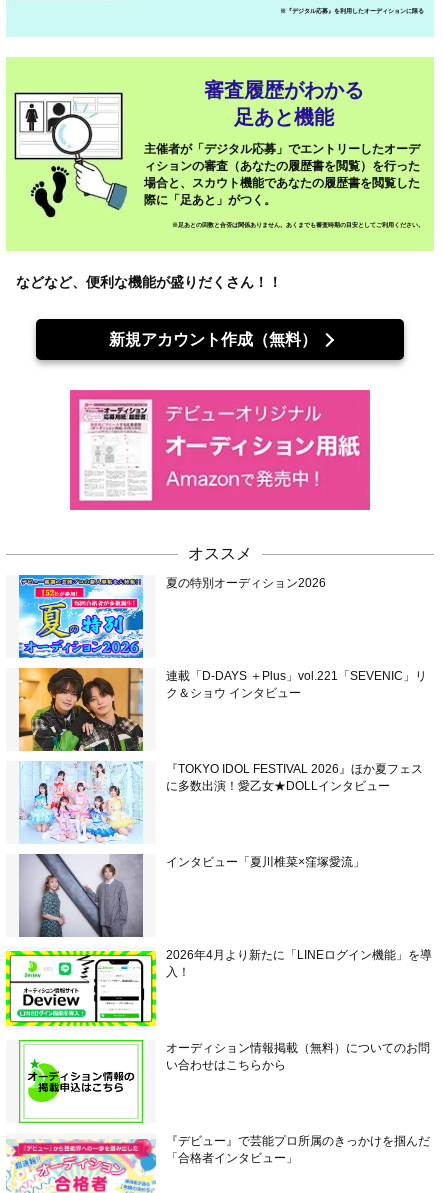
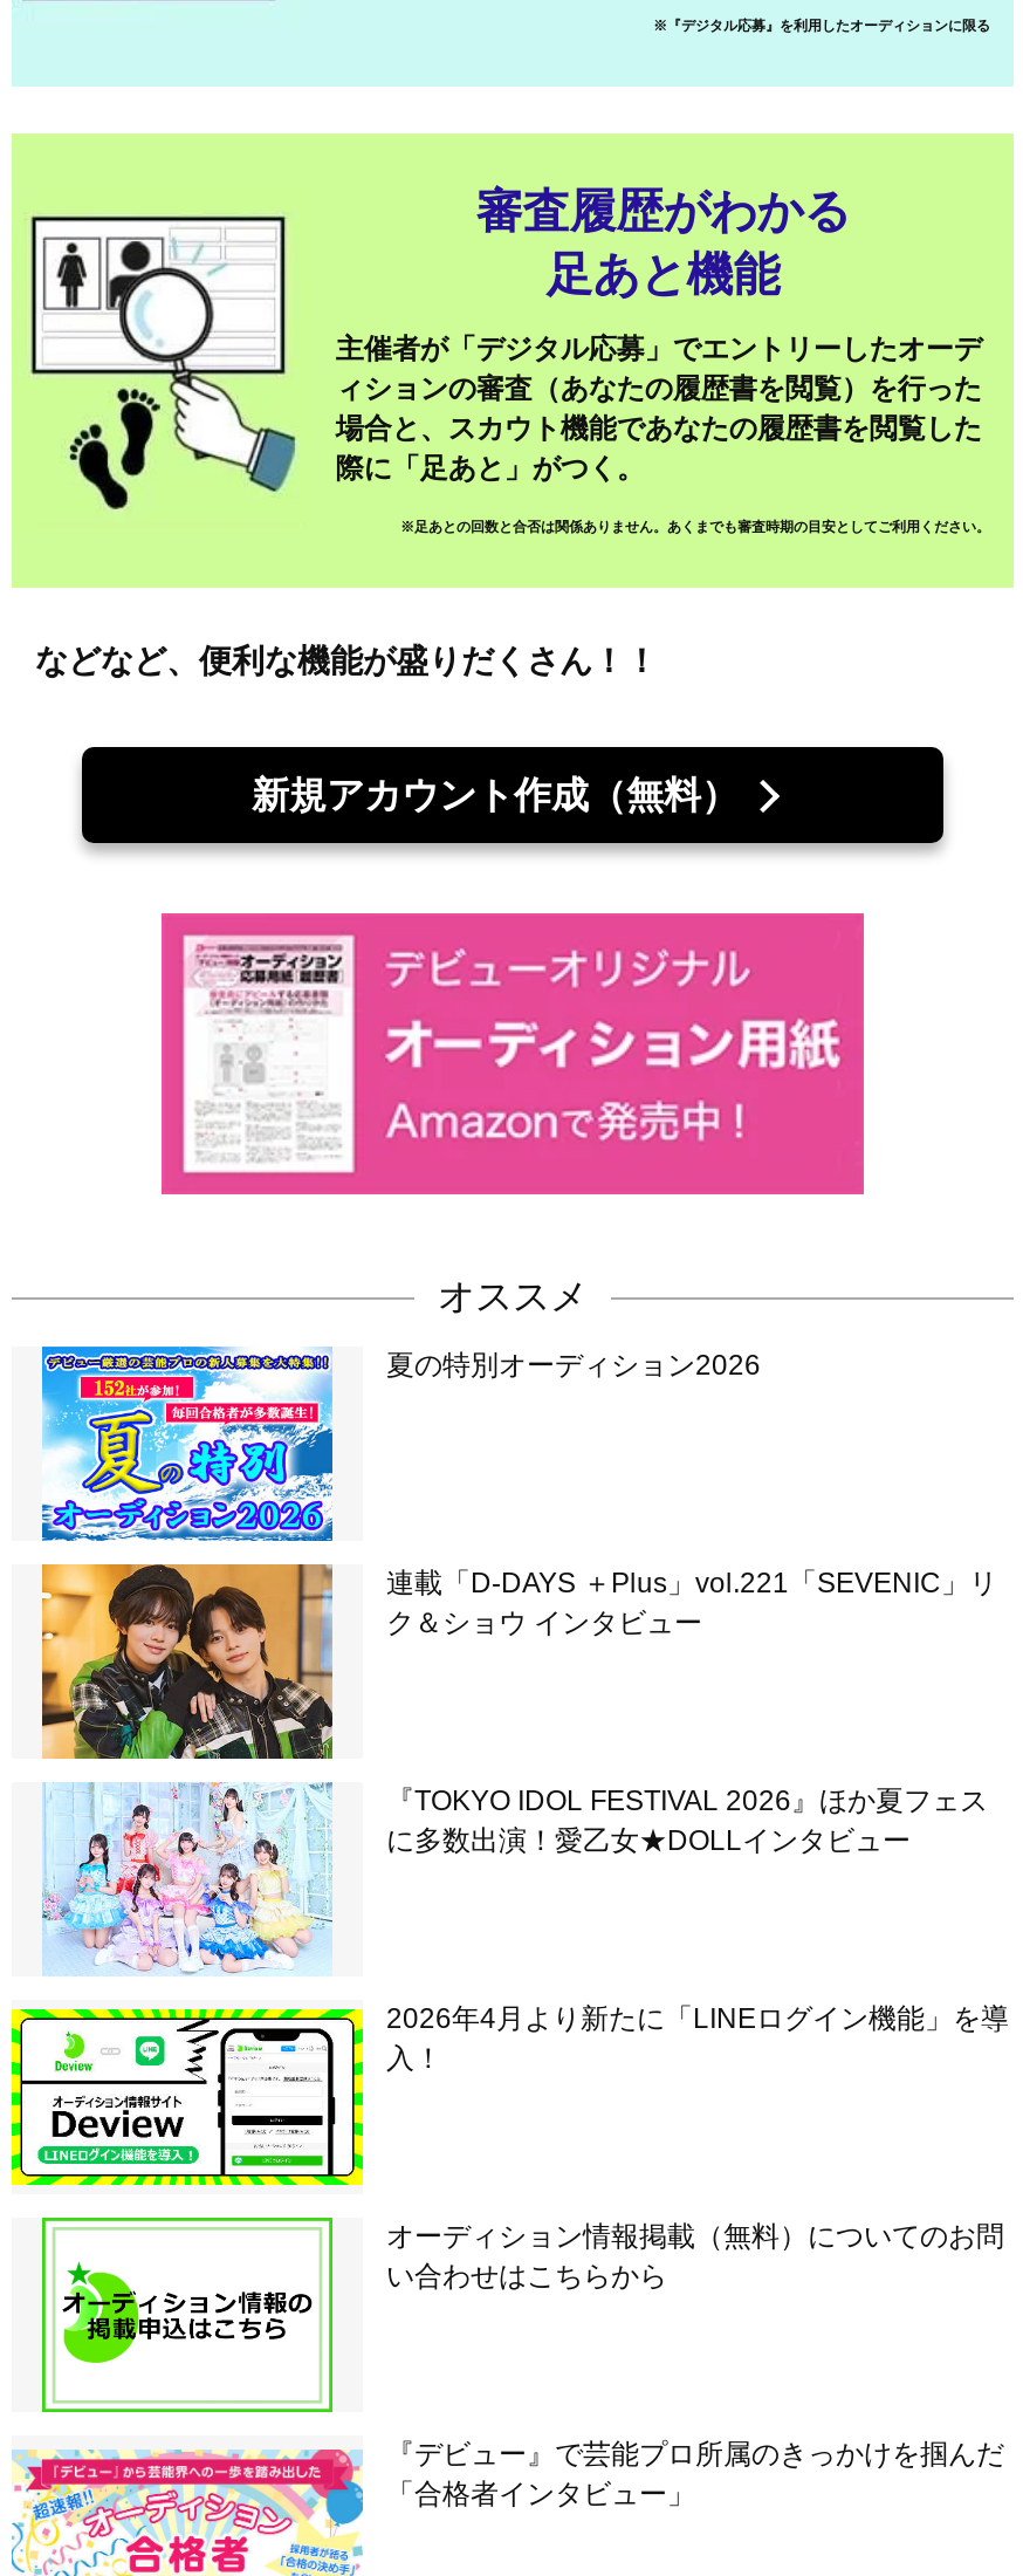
- [image]
- インタビュー「夏川椎菜×窪塚愛流」
